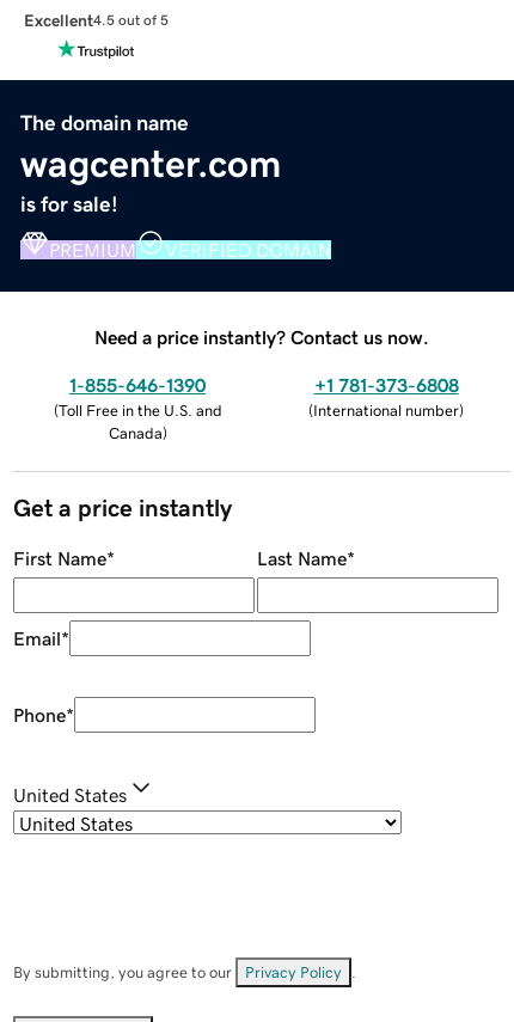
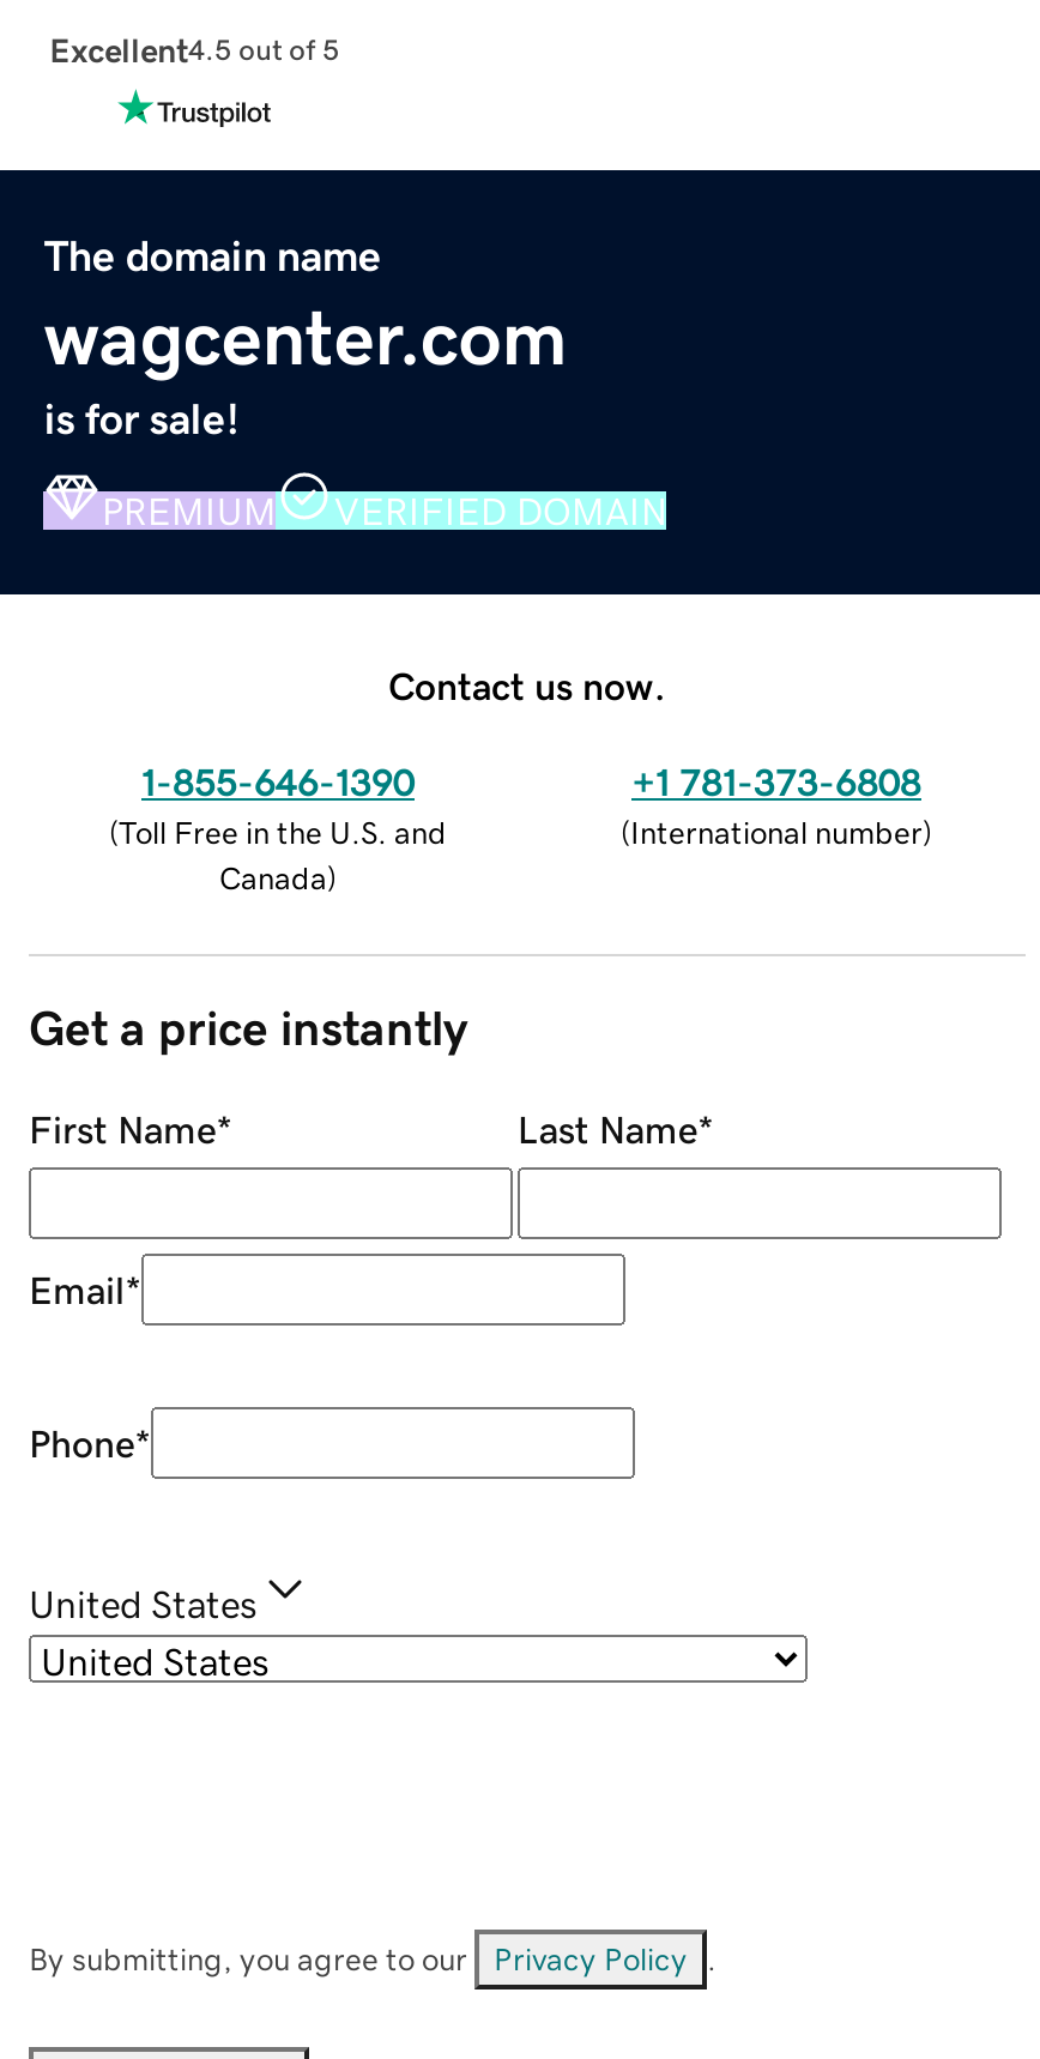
- Need a price instantly? Contact us now.
+ Contact us now.
